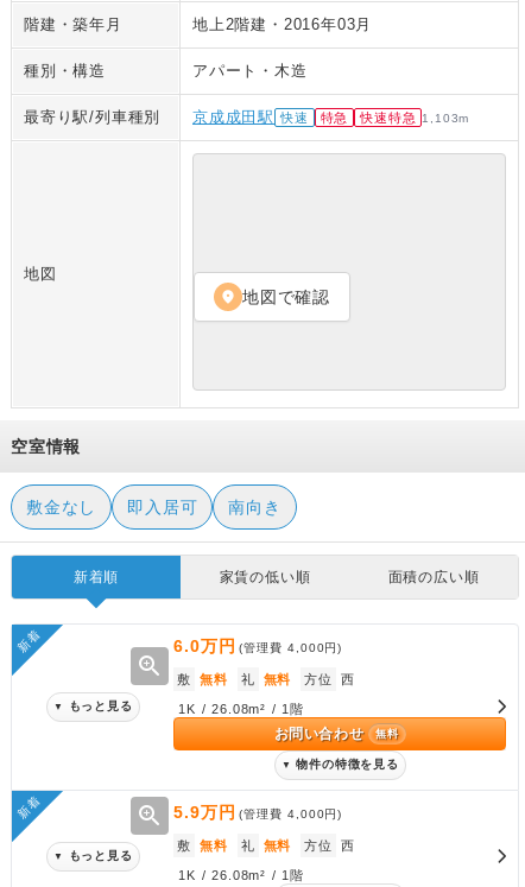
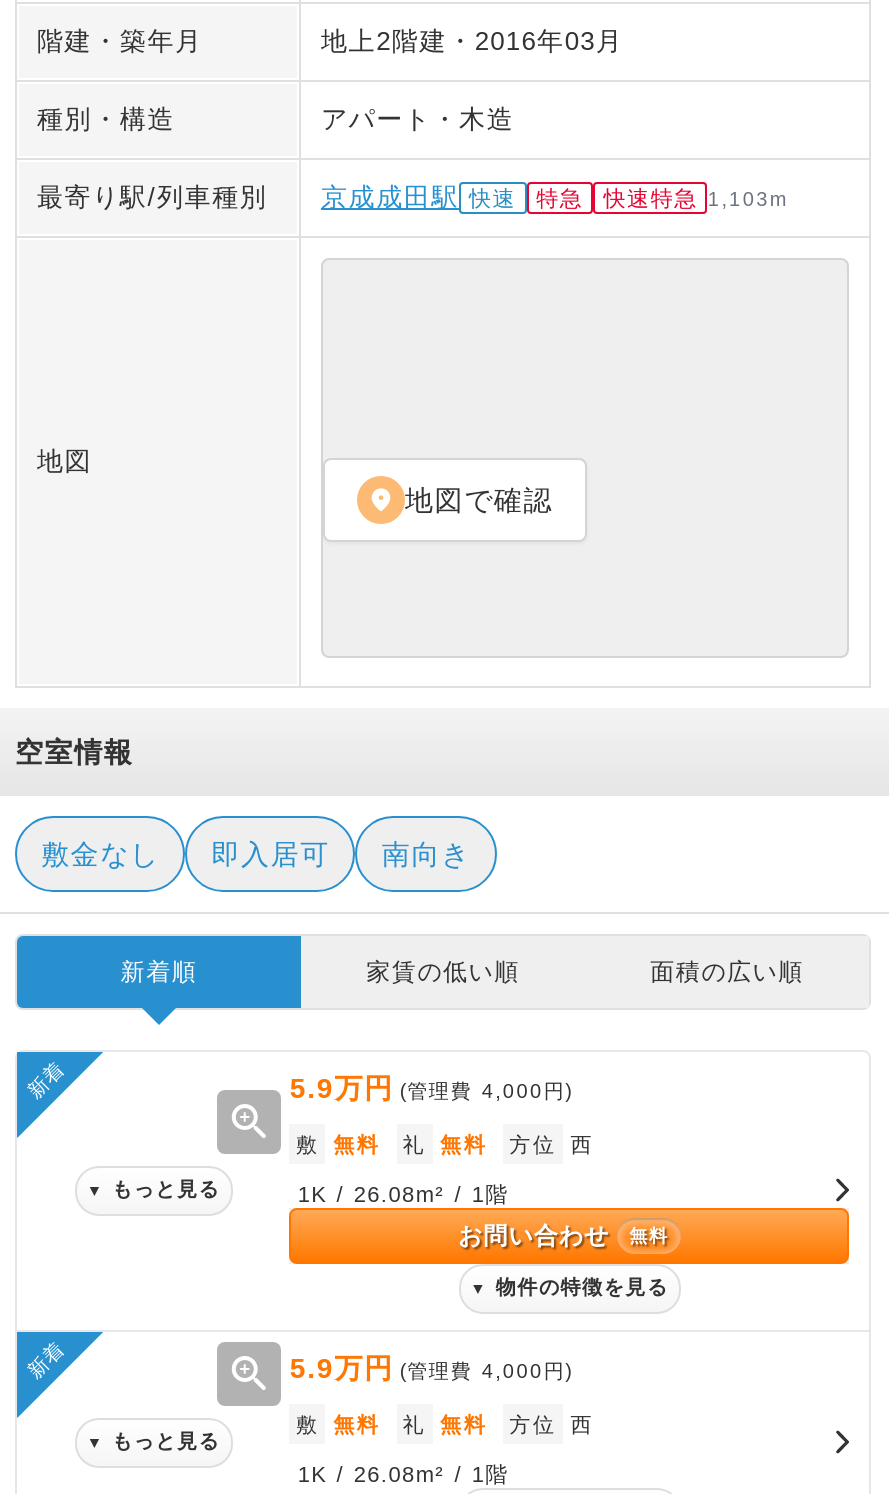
- 6.0万円 (管理費4,000円)
+ 5.9万円 (管理費4,000円)
